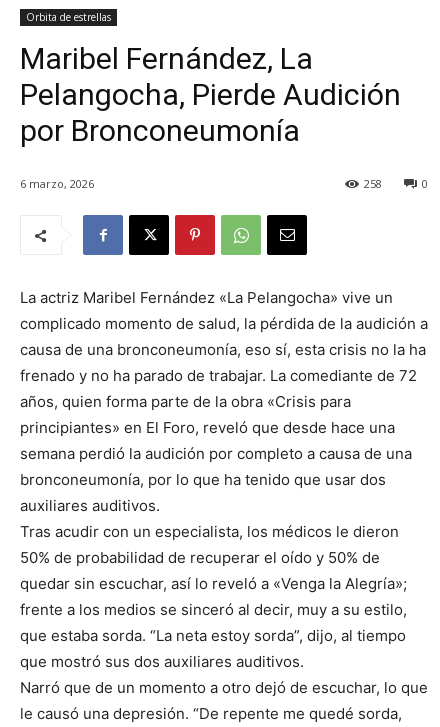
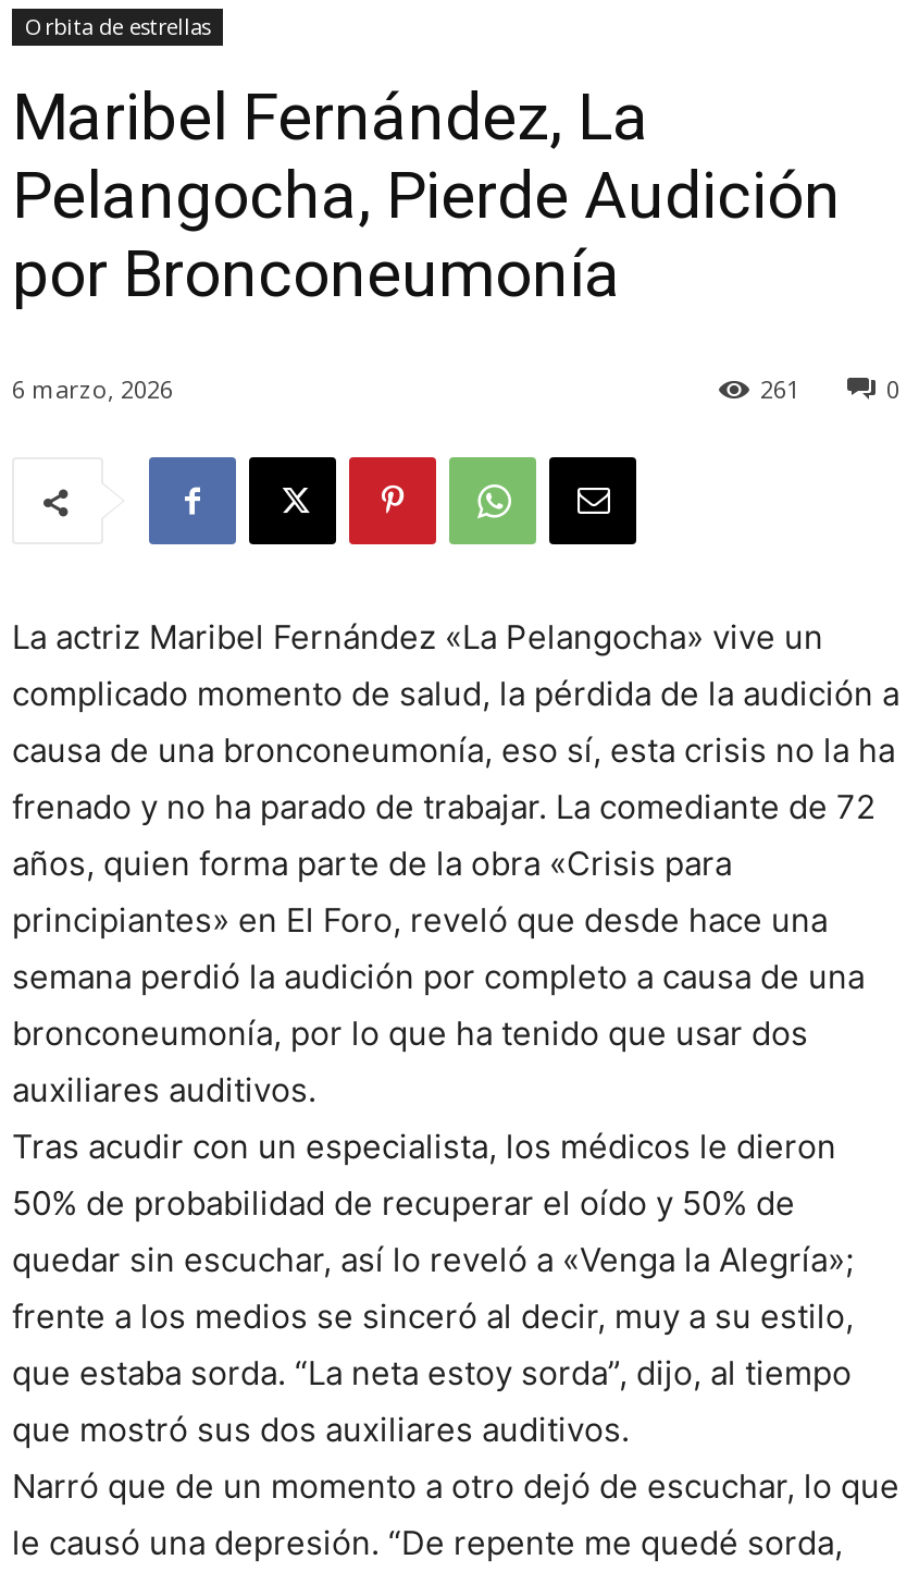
- 258
+ 261
